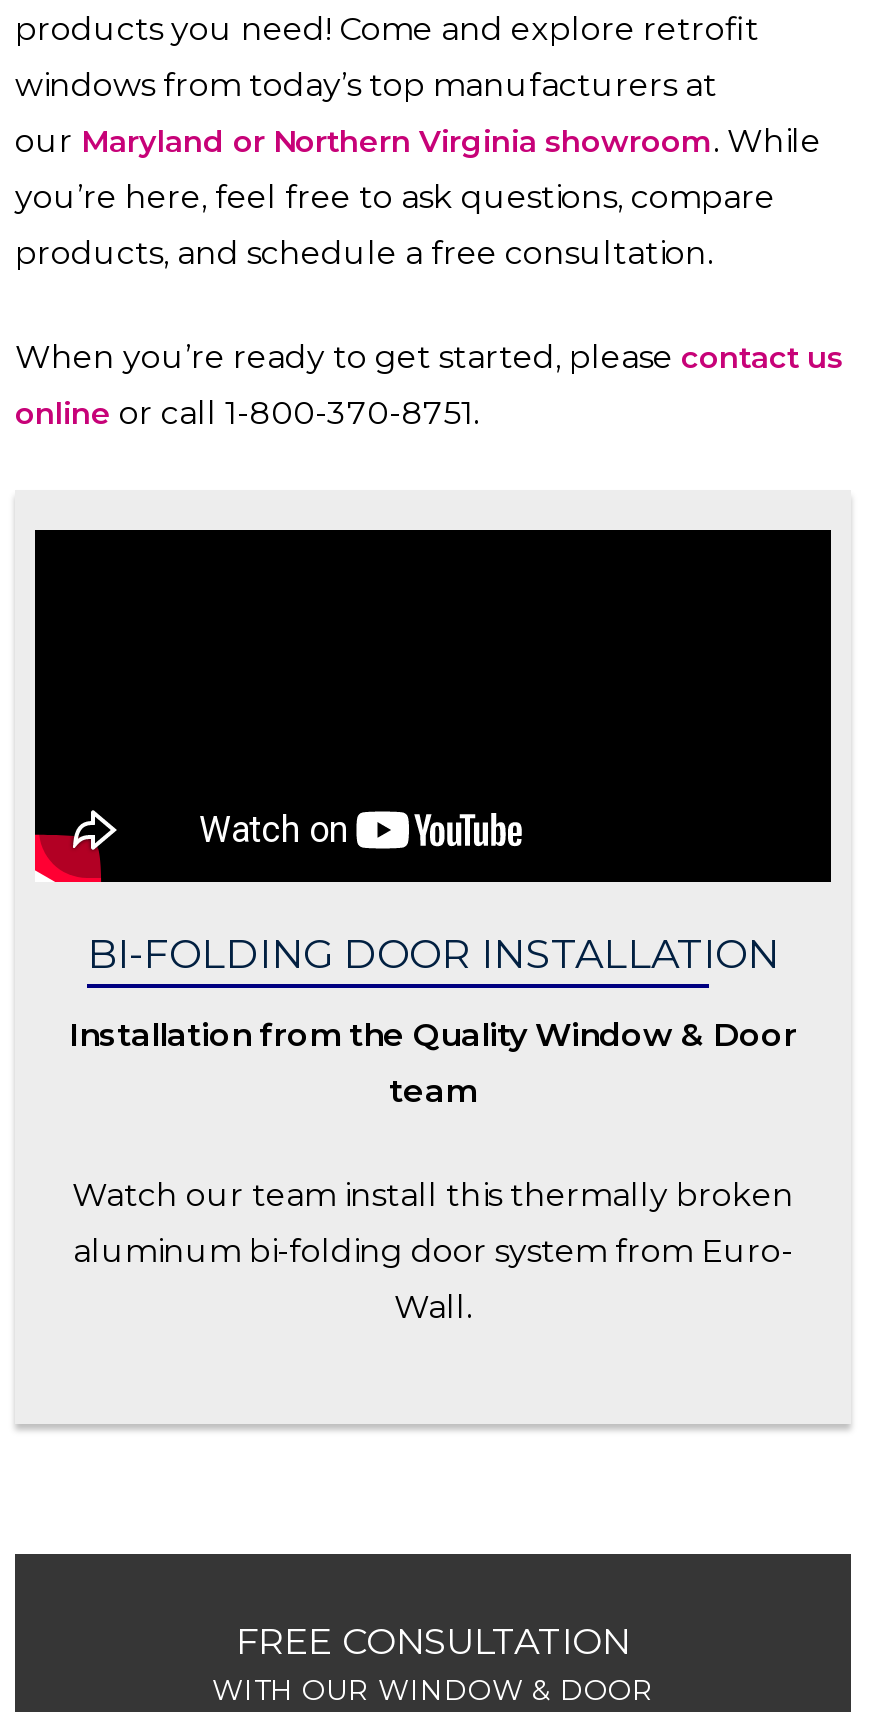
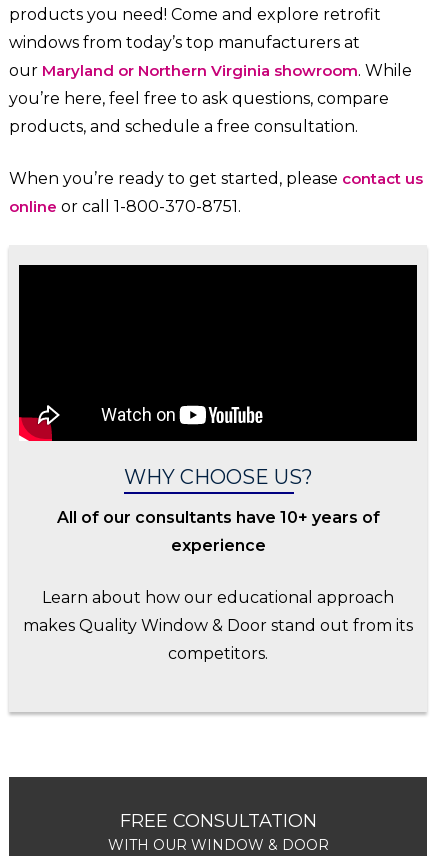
- BI-FOLDING DOOR INSTALLATION
+ WHY CHOOSE US?

- Installation from the Quality Window & Door
+ All of our consultants have 10+ years of

- team
+ experience

- Watch our team install this thermally broken
+ Learn about how our educational approach

- aluminum bi-folding door system from Euro-
+ makes Quality Window & Door stand out from its

- Wall.
+ competitors.
